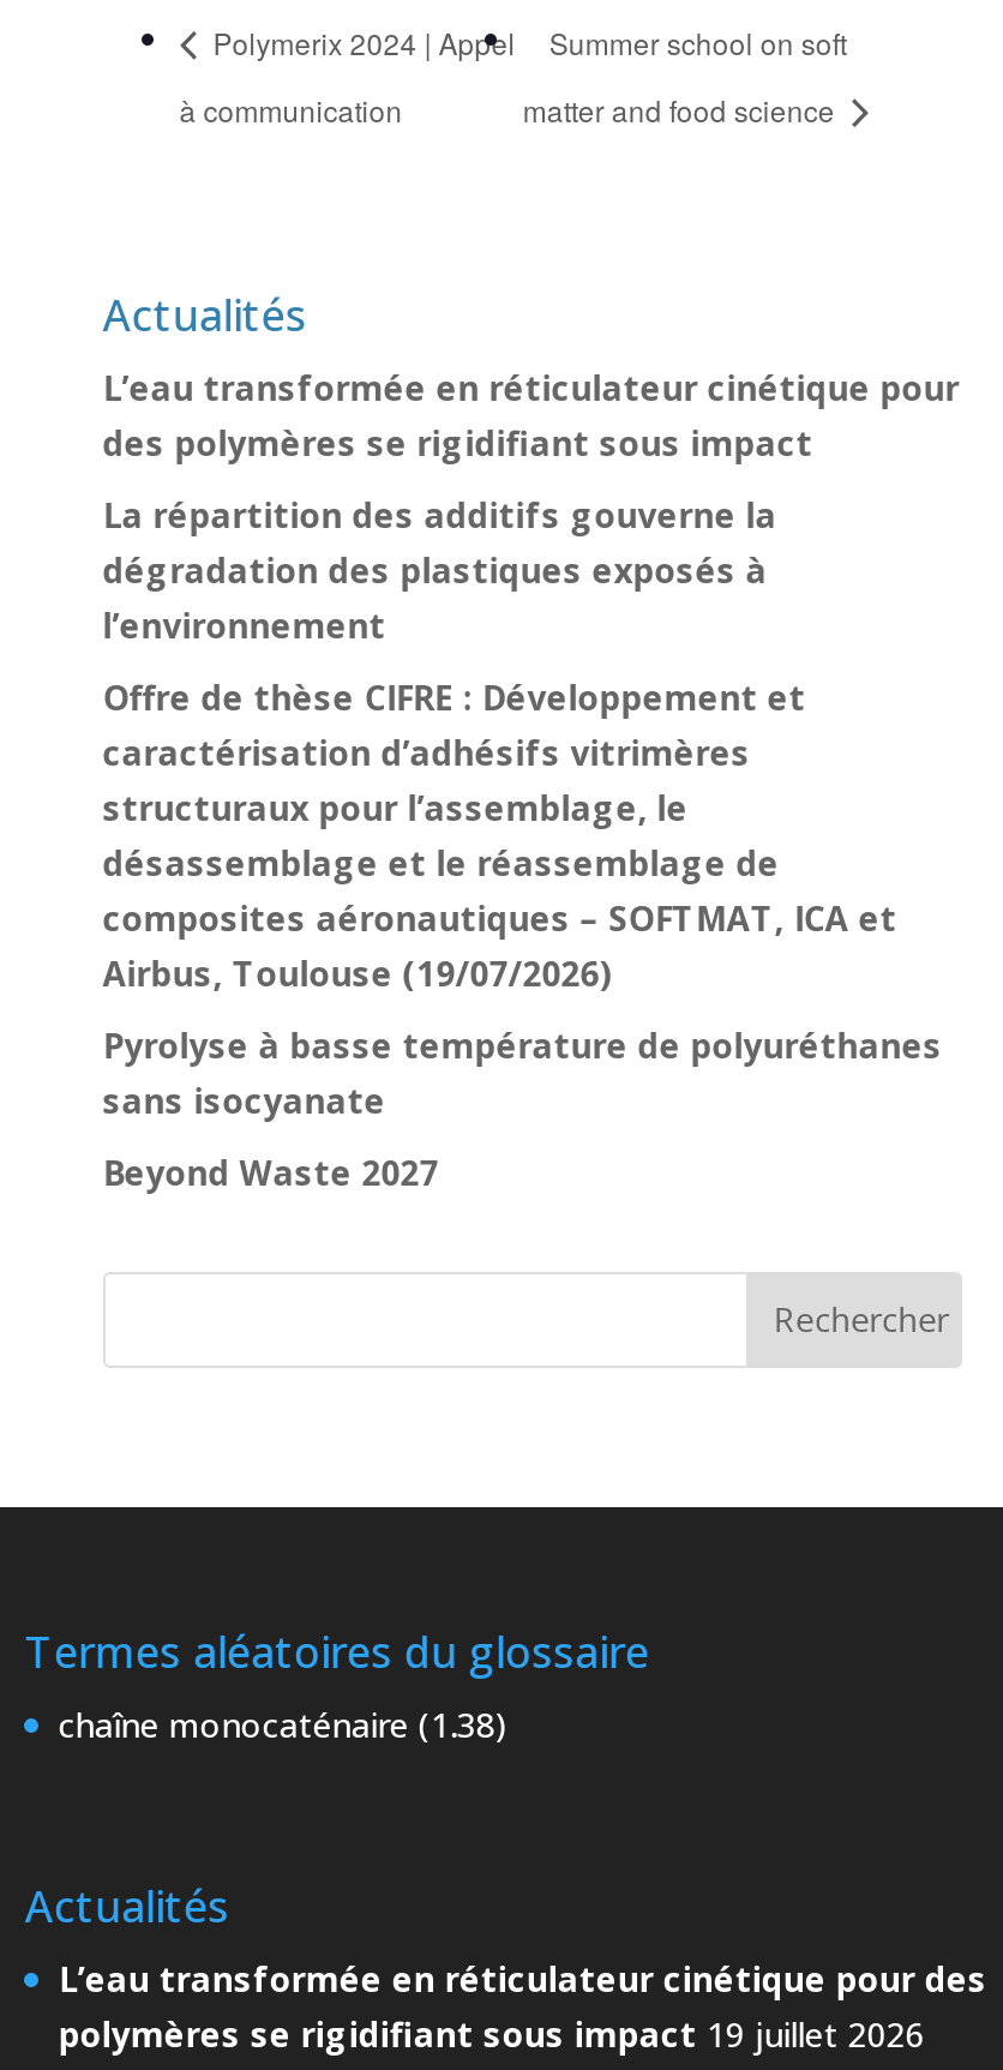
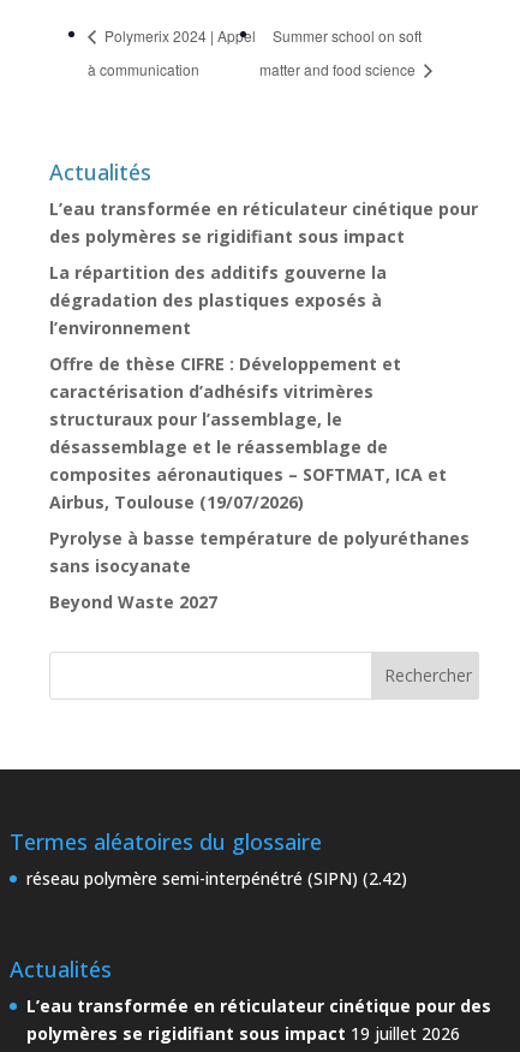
- chaîne monocaténaire (1.38)
+ réseau polymère semi-interpénétré (SIPN) (2.42)
